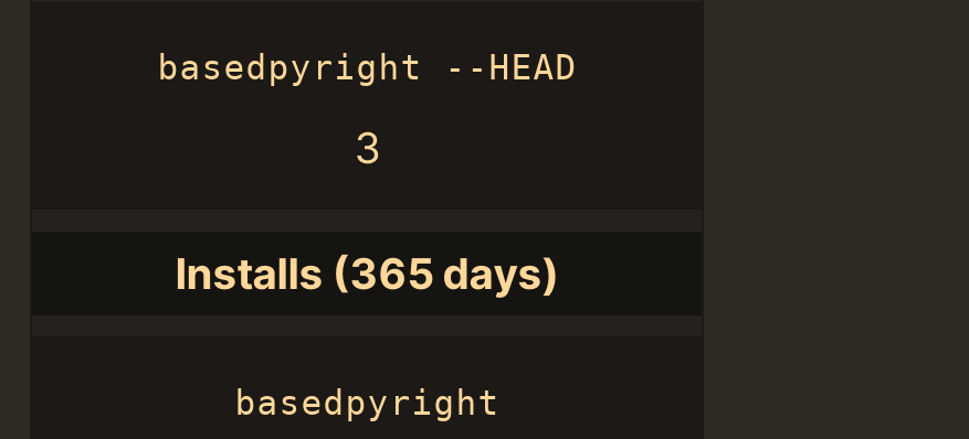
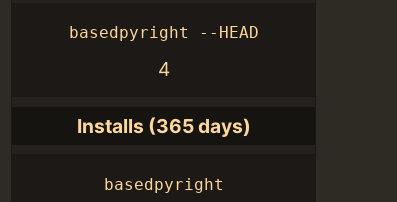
- 3
+ 4
